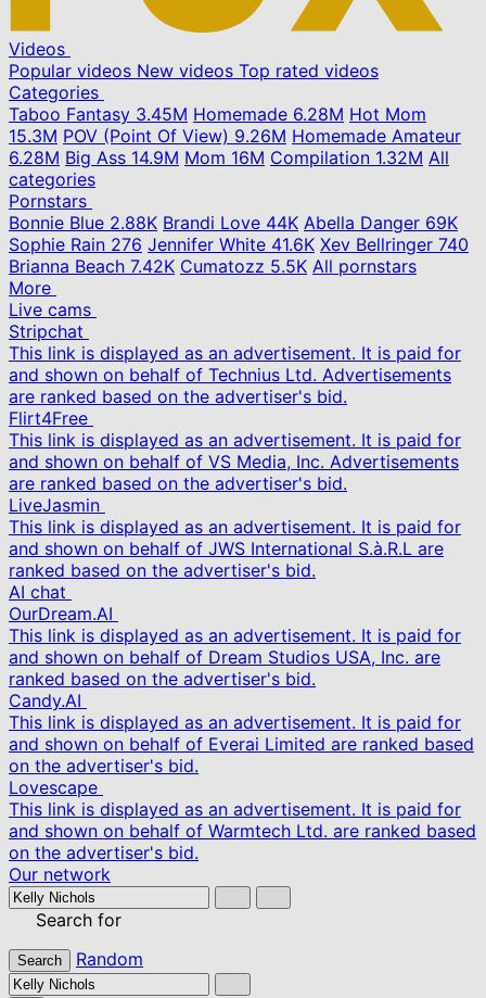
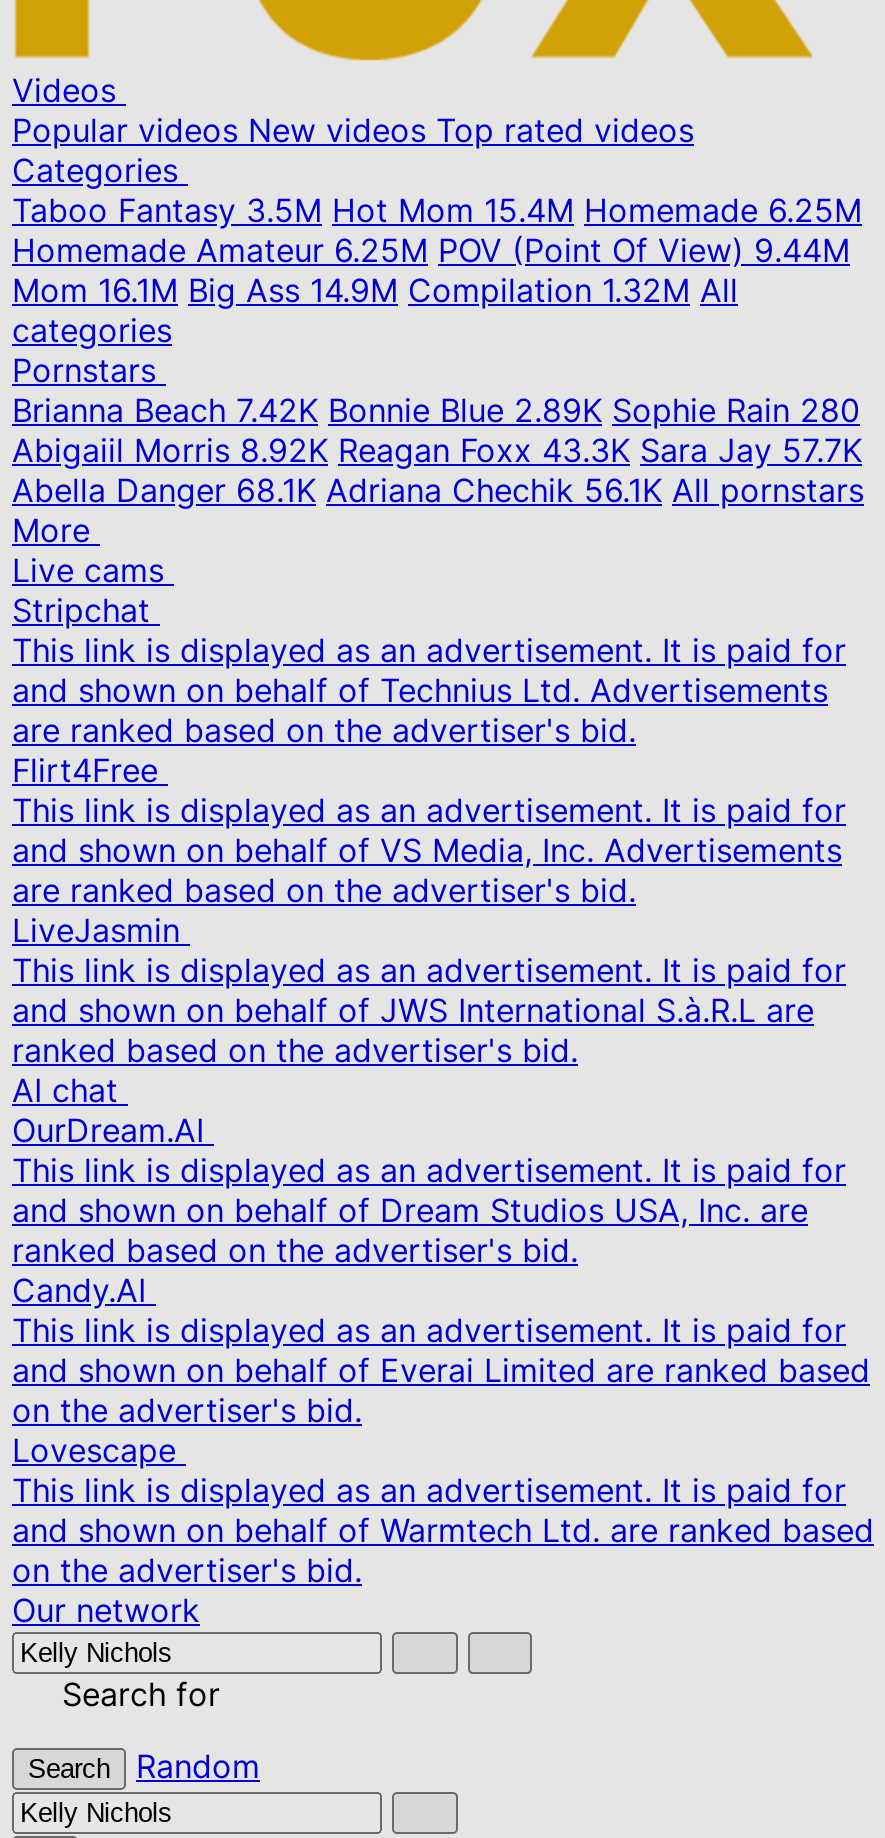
- Taboo Fantasy 3.45M Homemade 6.28M Hot Mom
- 15.3M POV (Point Of View) 9.26M Homemade Amateur
- 6.28M Big Ass 14.9M Mom 16M Compilation 1.32M All
+ Taboo Fantasy 3.5M Hot Mom 15.4M Homemade 6.25M
+ Homemade Amateur 6.25M POV (Point Of View) 9.44M
+ Mom 16.1M Big Ass 14.9M Compilation 1.32M All

- Bonnie Blue 2.88K Brandi Love 44K Abella Danger 69K
- Sophie Rain 276 Jennifer White 41.6K Xev Bellringer 740
- Brianna Beach 7.42K Cumatozz 5.5K All pornstars
+ Brianna Beach 7.42K Bonnie Blue 2.89K Sophie Rain 280
+ Abigaiil Morris 8.92K Reagan Foxx 43.3K Sara Jay 57.7K
+ Abella Danger 68.1K Adriana Chechik 56.1K All pornstars
